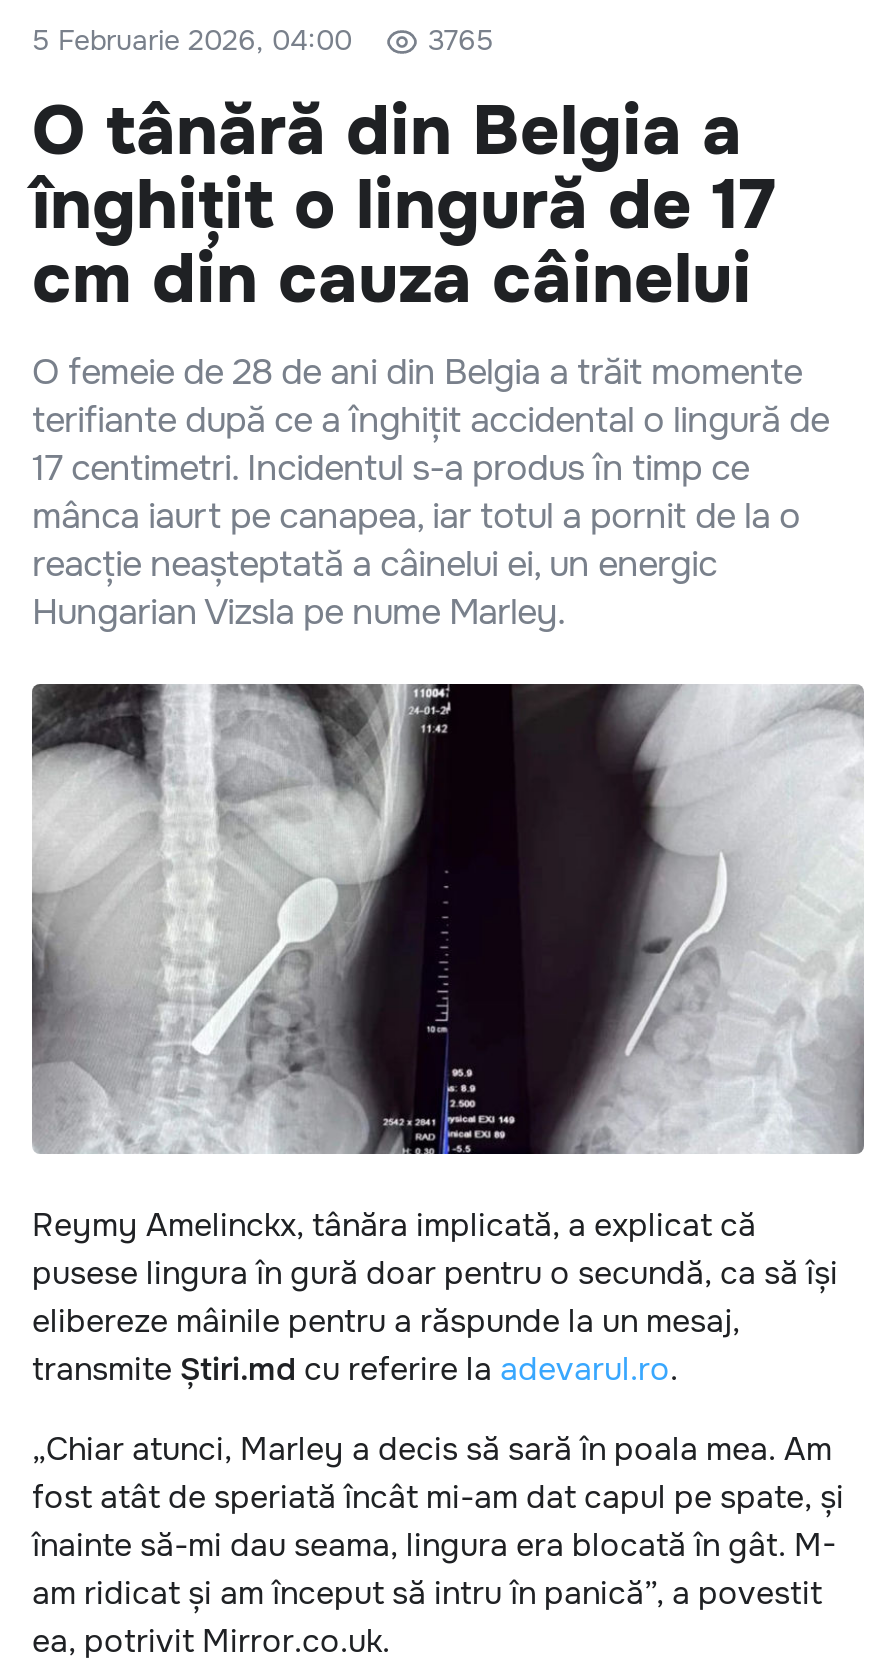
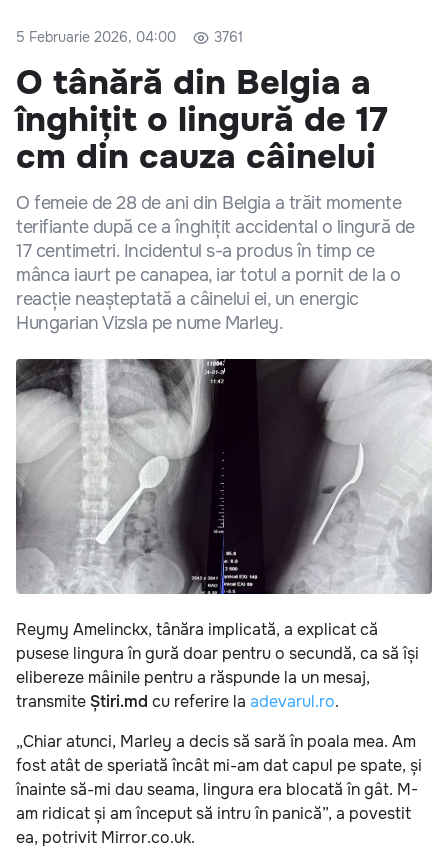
- 3765
+ 3761
